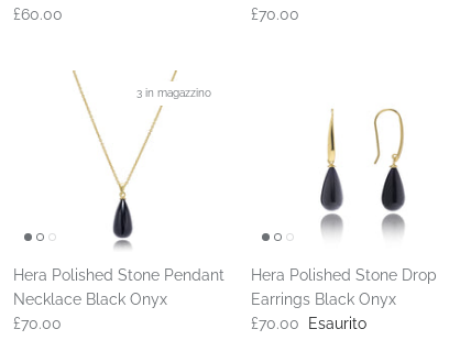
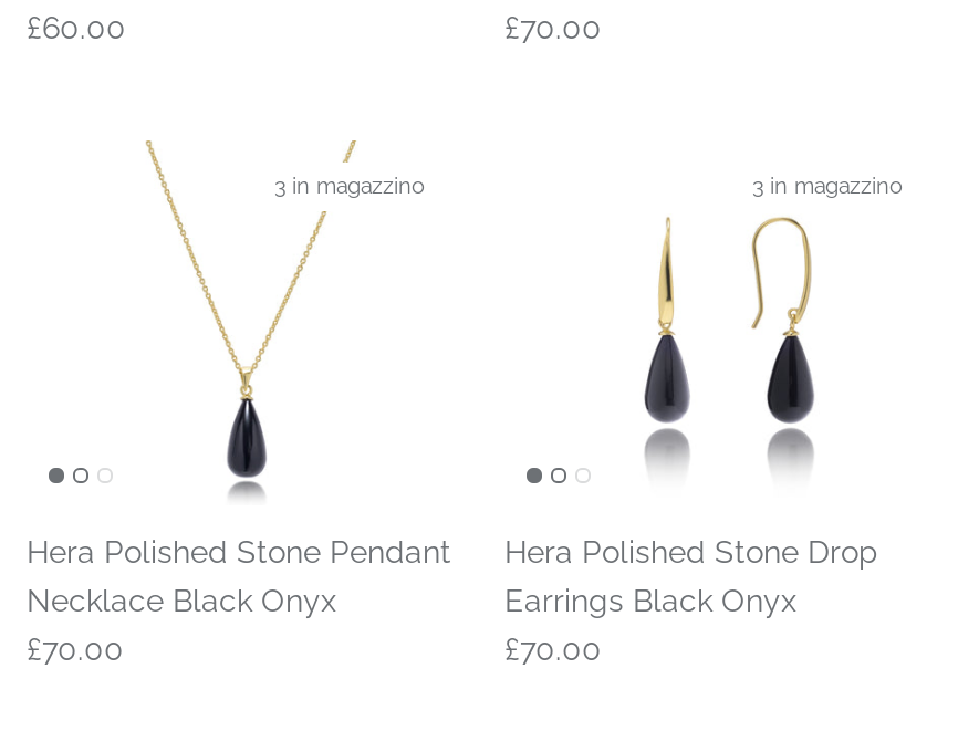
+ 3 in magazzino

- £70.00 Esaurito
+ £70.00
